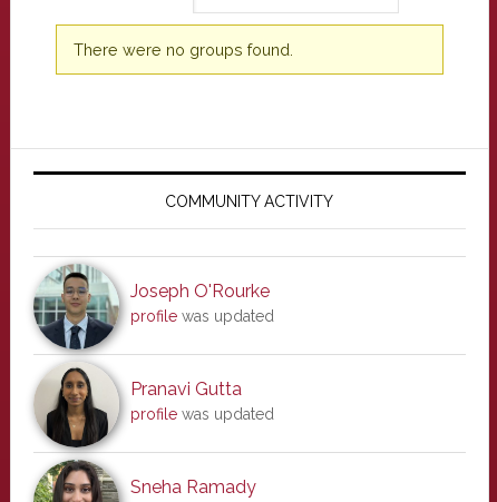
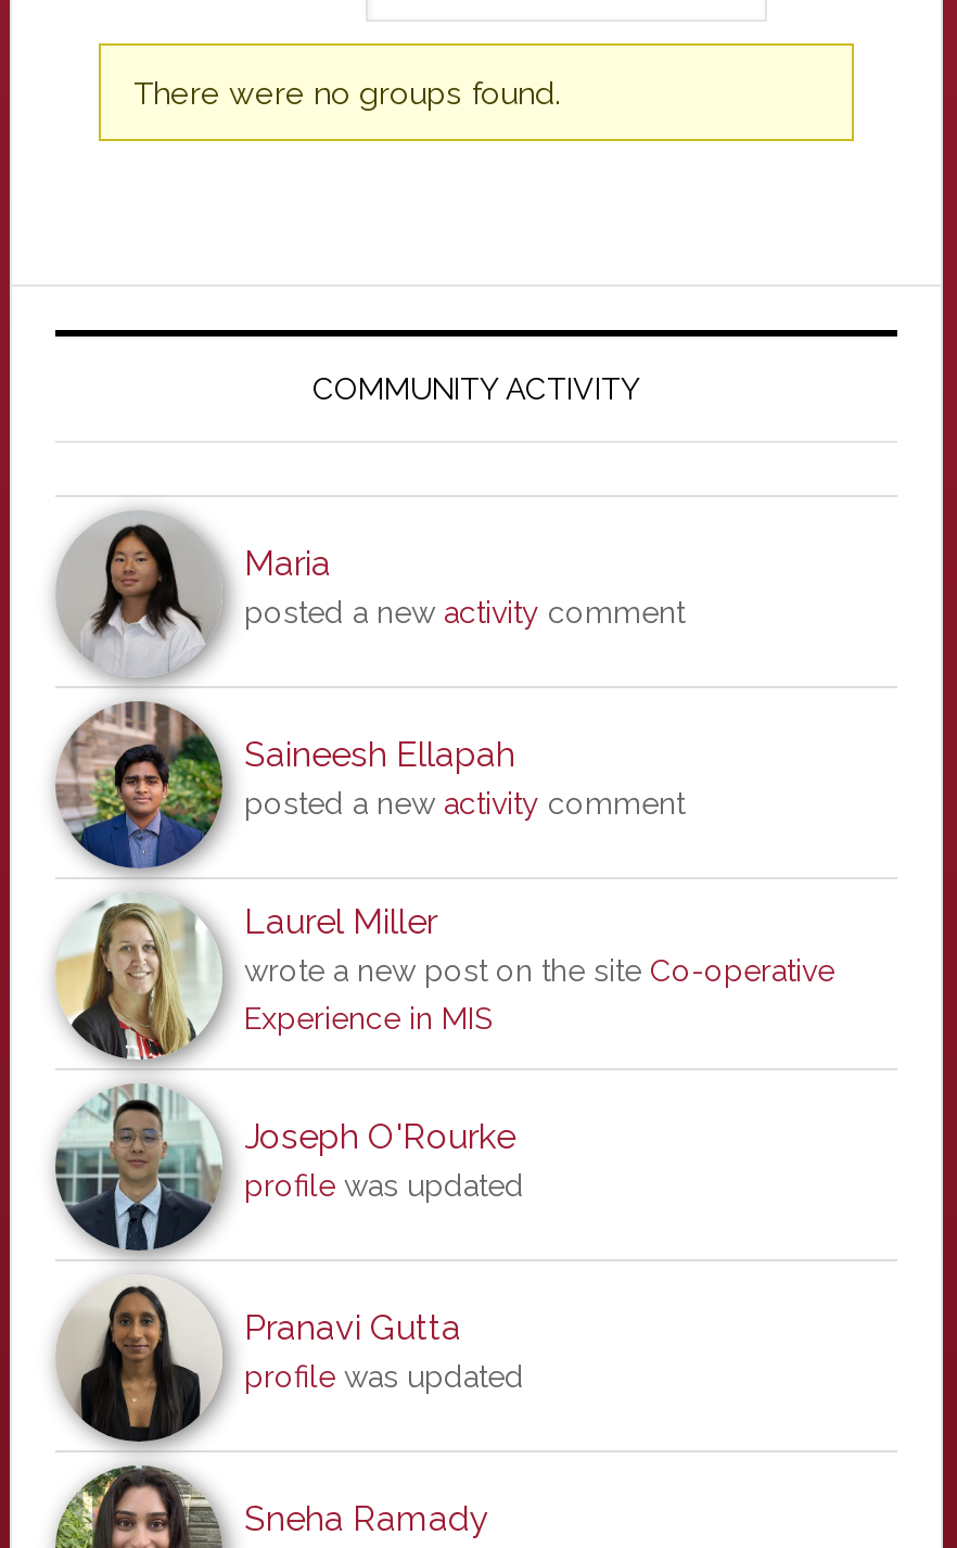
+ [image]
+ Saineesh Ellapah
+ posted a new activity comment
+ Laurel Miller
+ wrote a new post on the site Co-operative
+ Experience in MIS

+ [image]

+ [image]
+ Maria
+ posted a new activity comment
